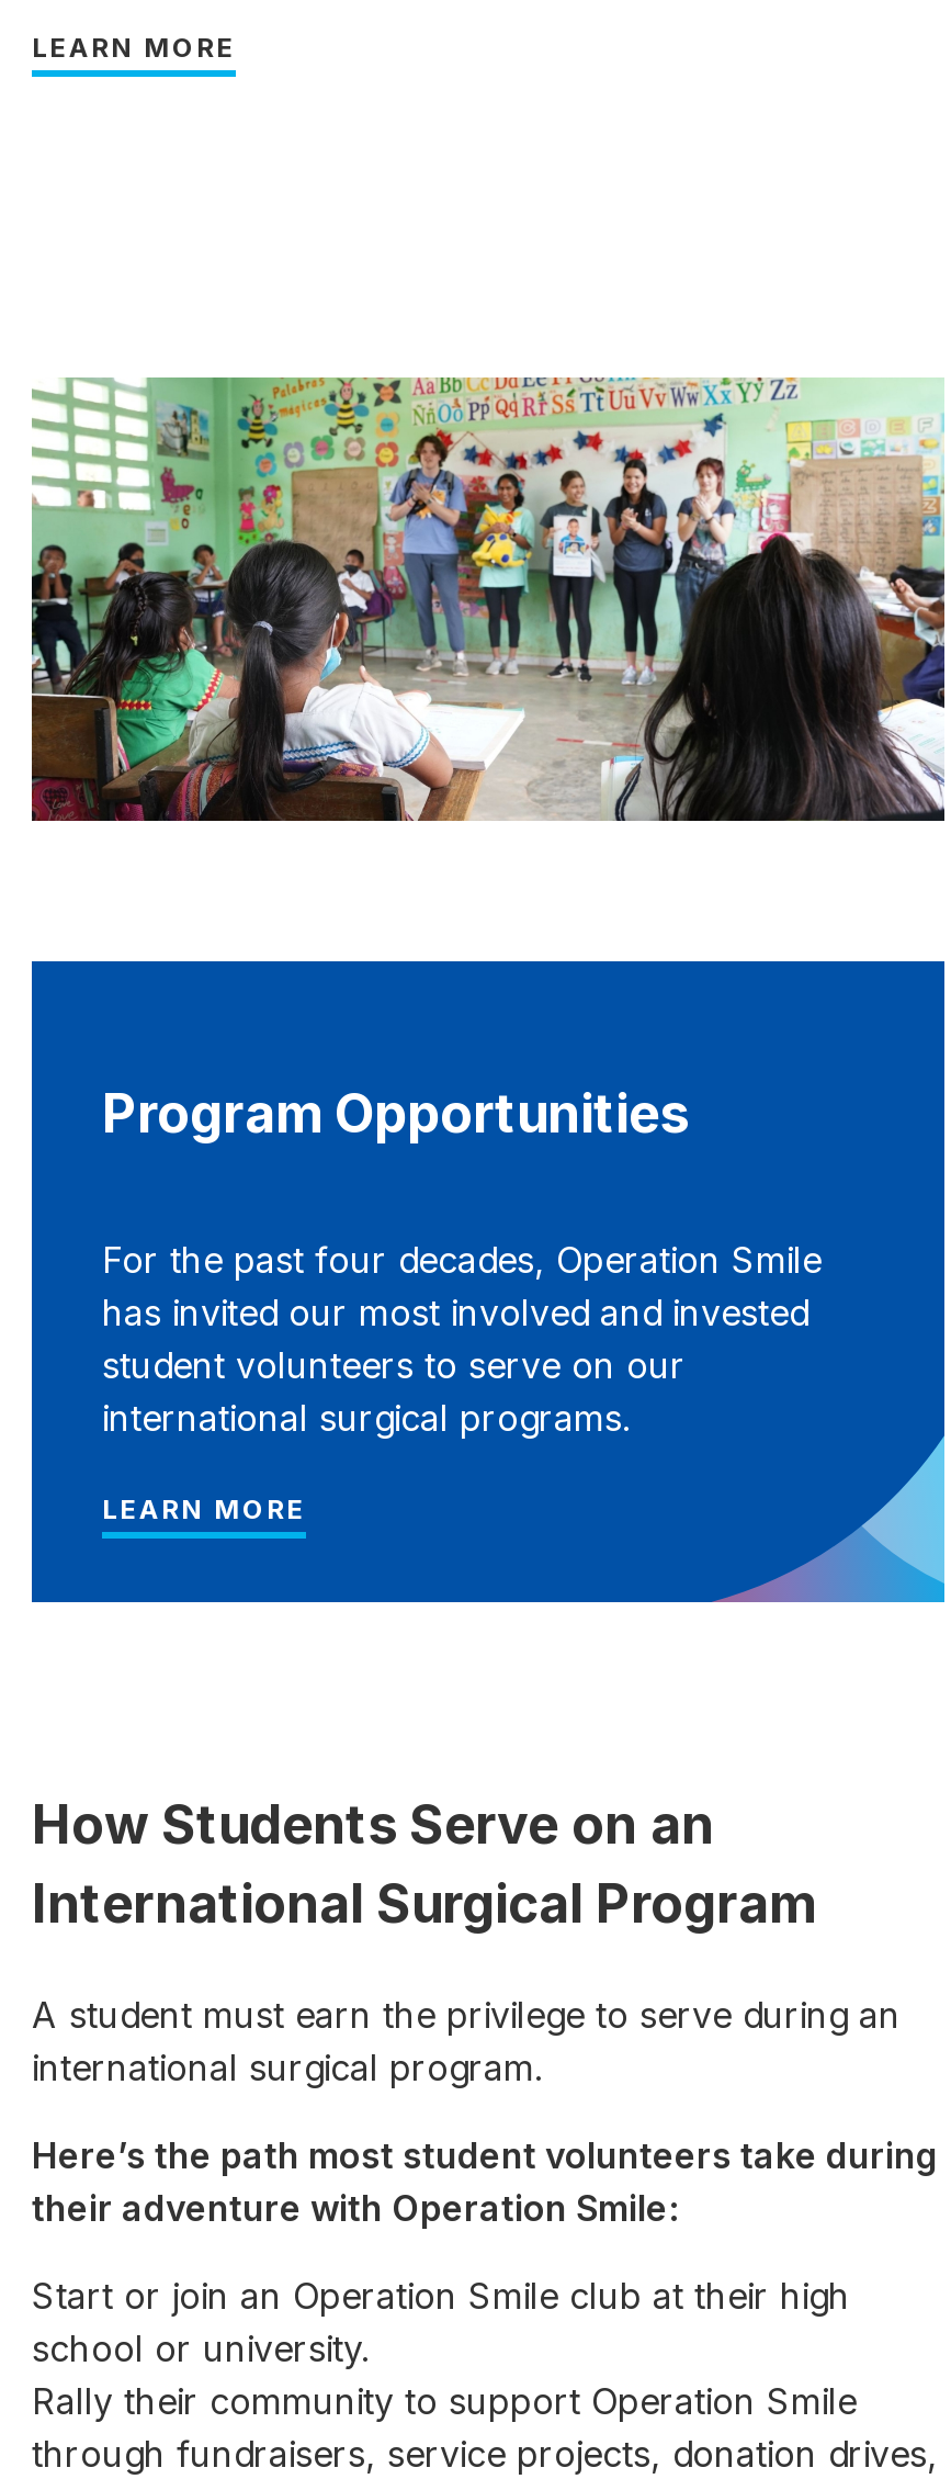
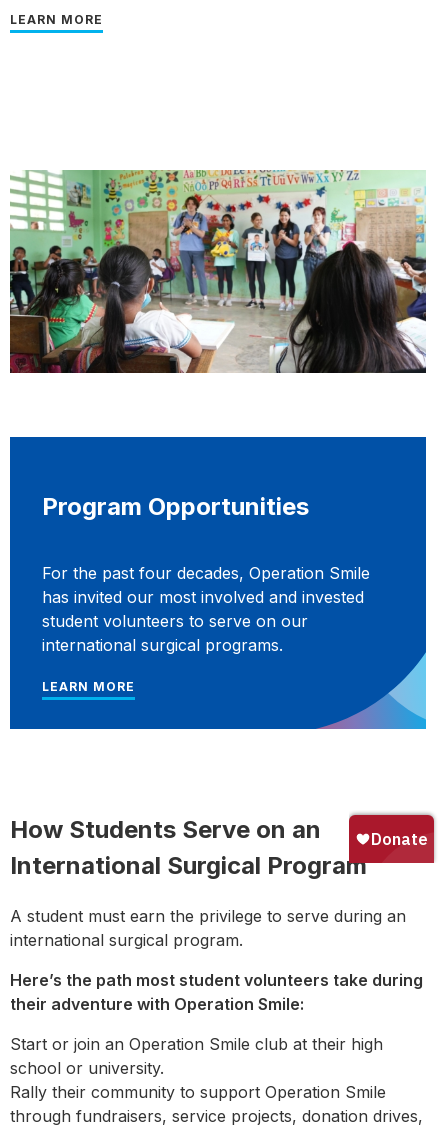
+ [image]
